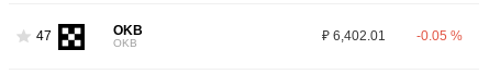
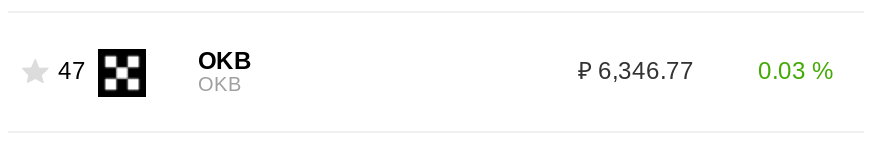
- ₽ 6,402.01
+ ₽ 6,346.77

- -0.05 %
+ 0.03 %
